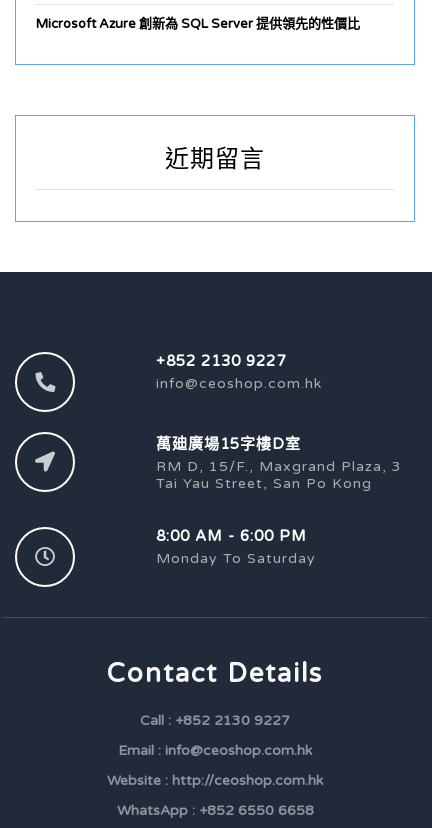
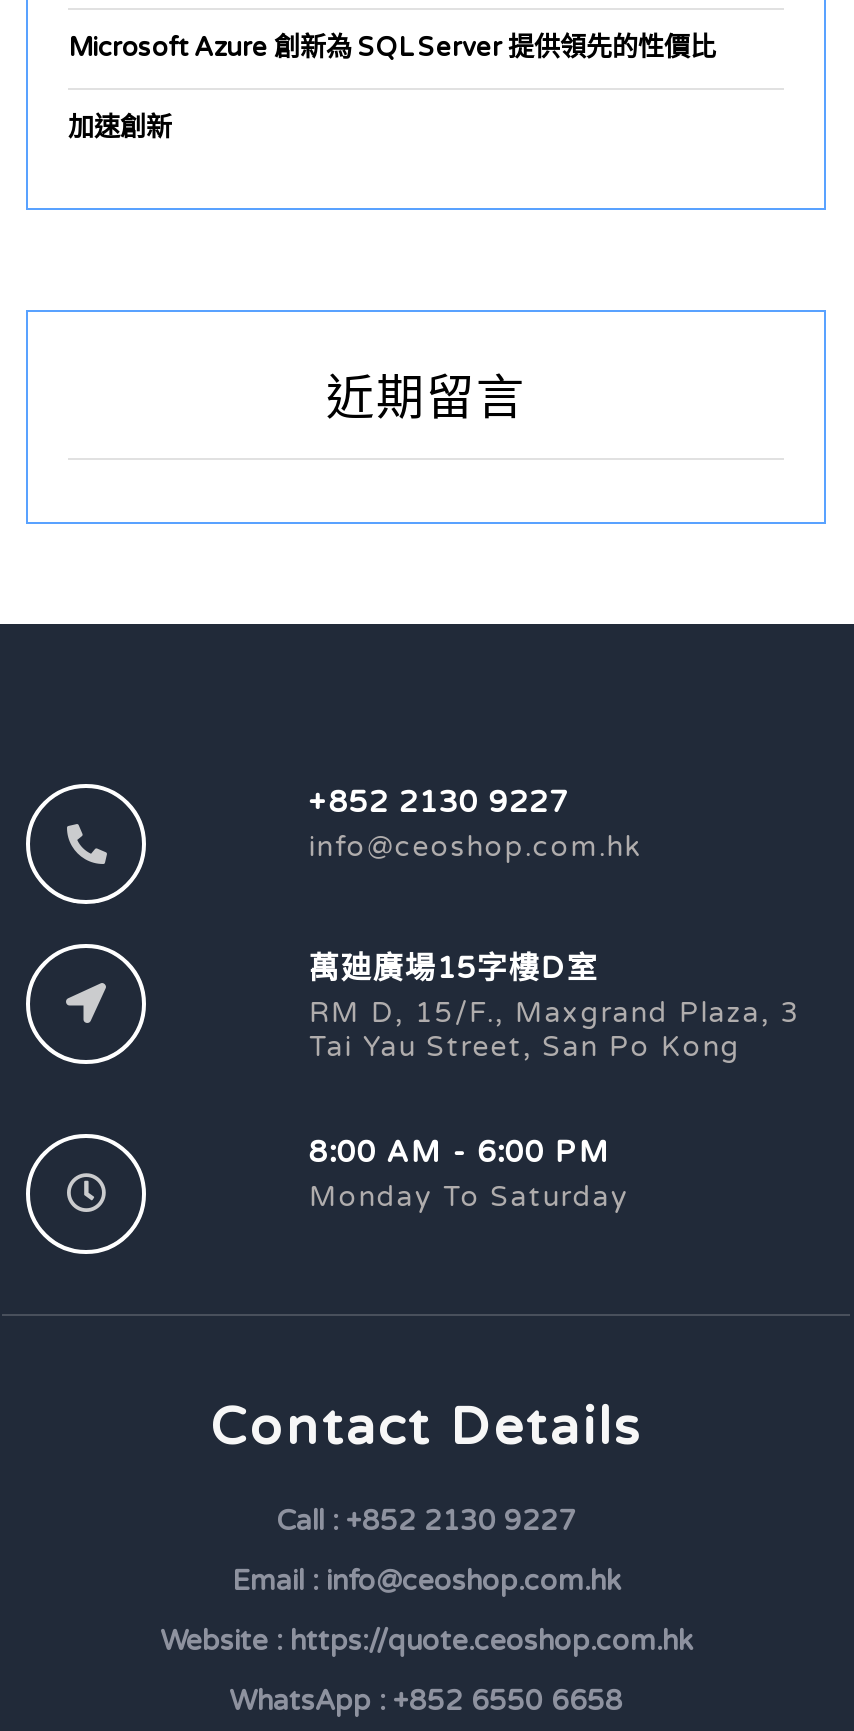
+ 加速創新

- Website : http://ceoshop.com.hk
+ Website : https://quote.ceoshop.com.hk
